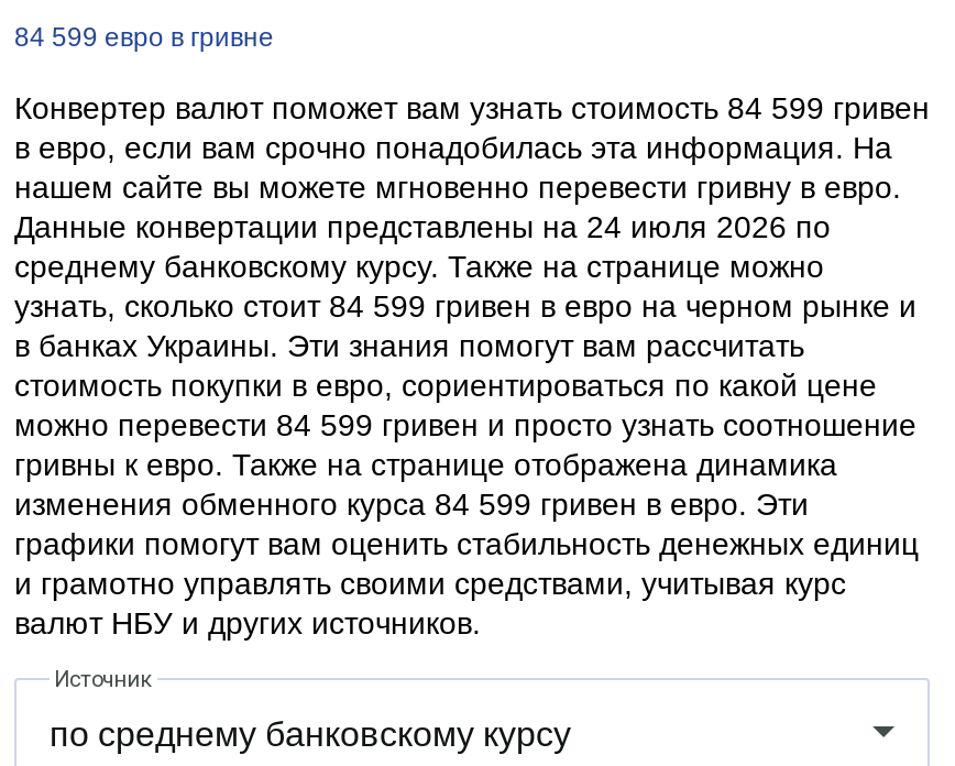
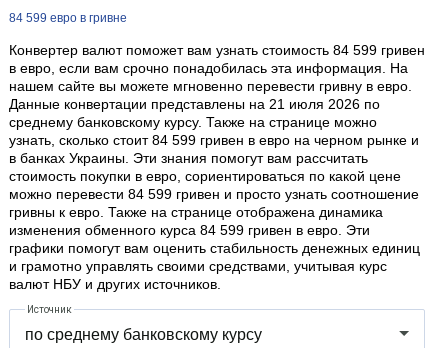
- Данные конвертации представлены на 24 июля 2026 по
+ Данные конвертации представлены на 21 июля 2026 по
